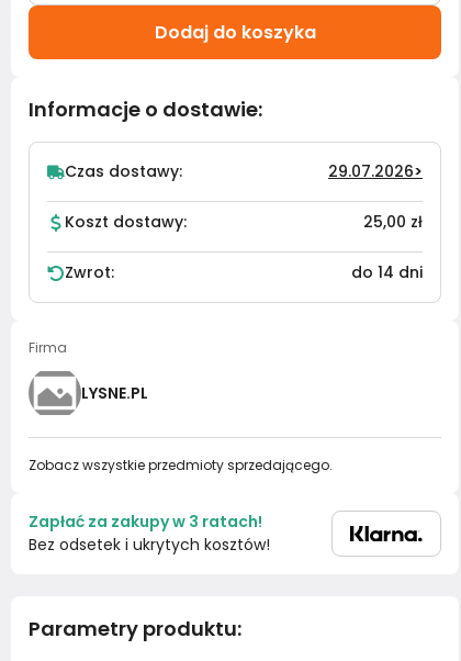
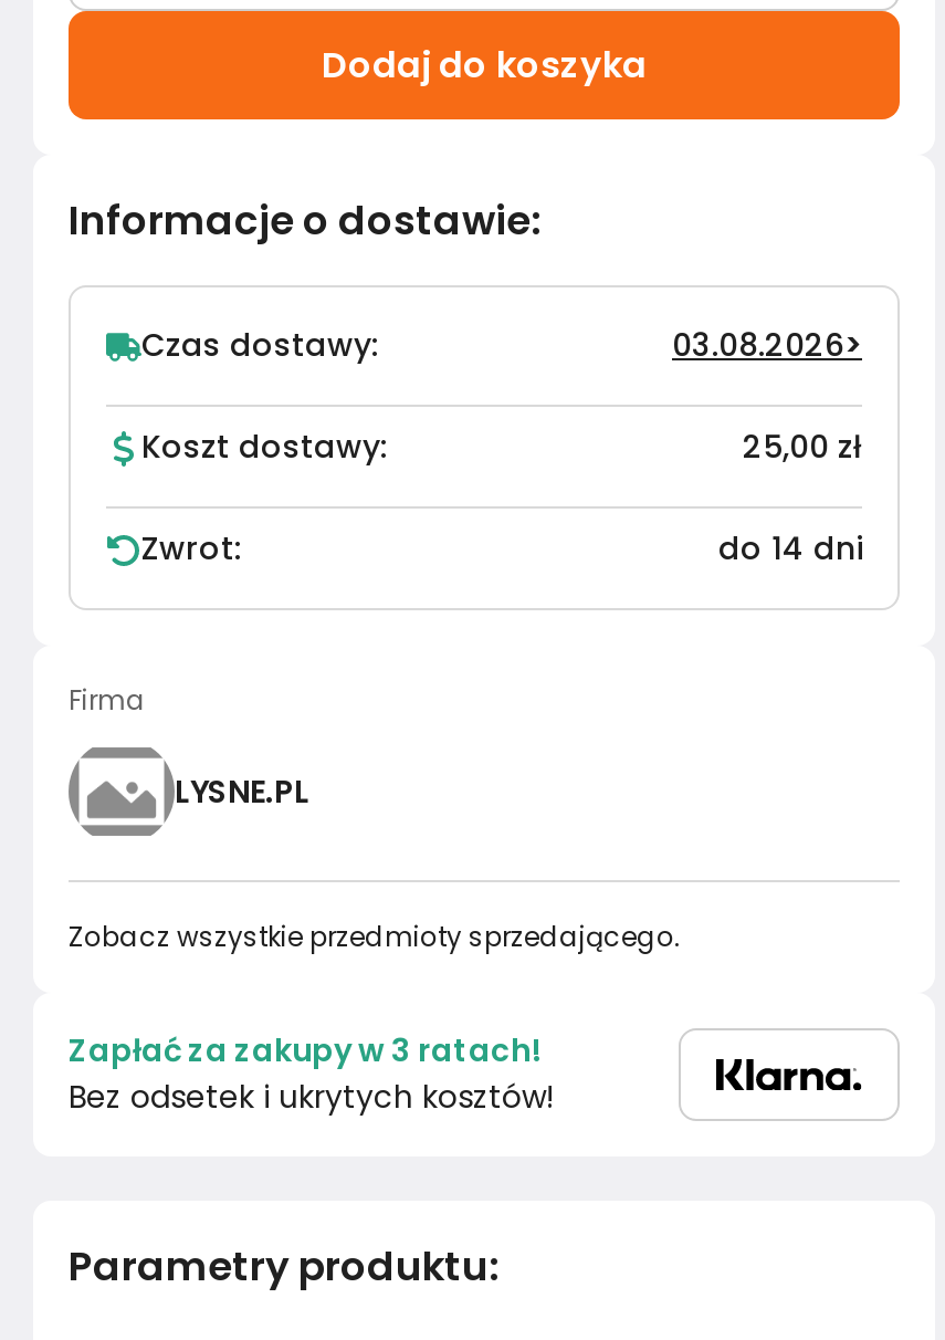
- 29.07.2026>
+ 03.08.2026>
